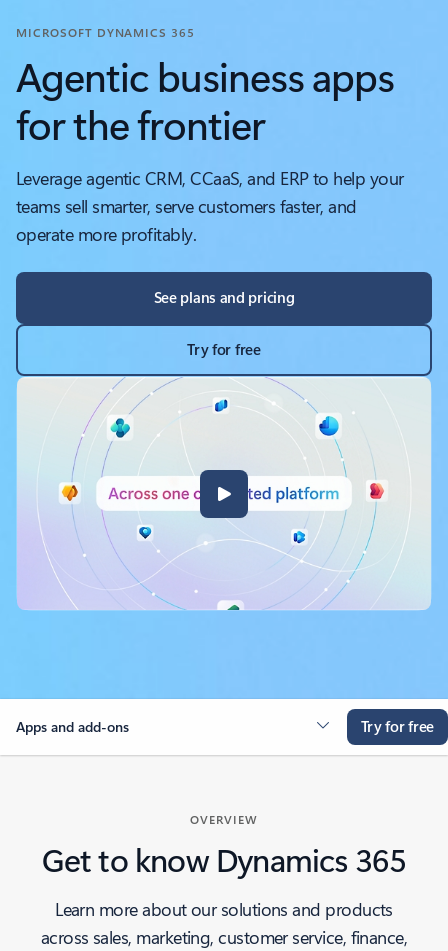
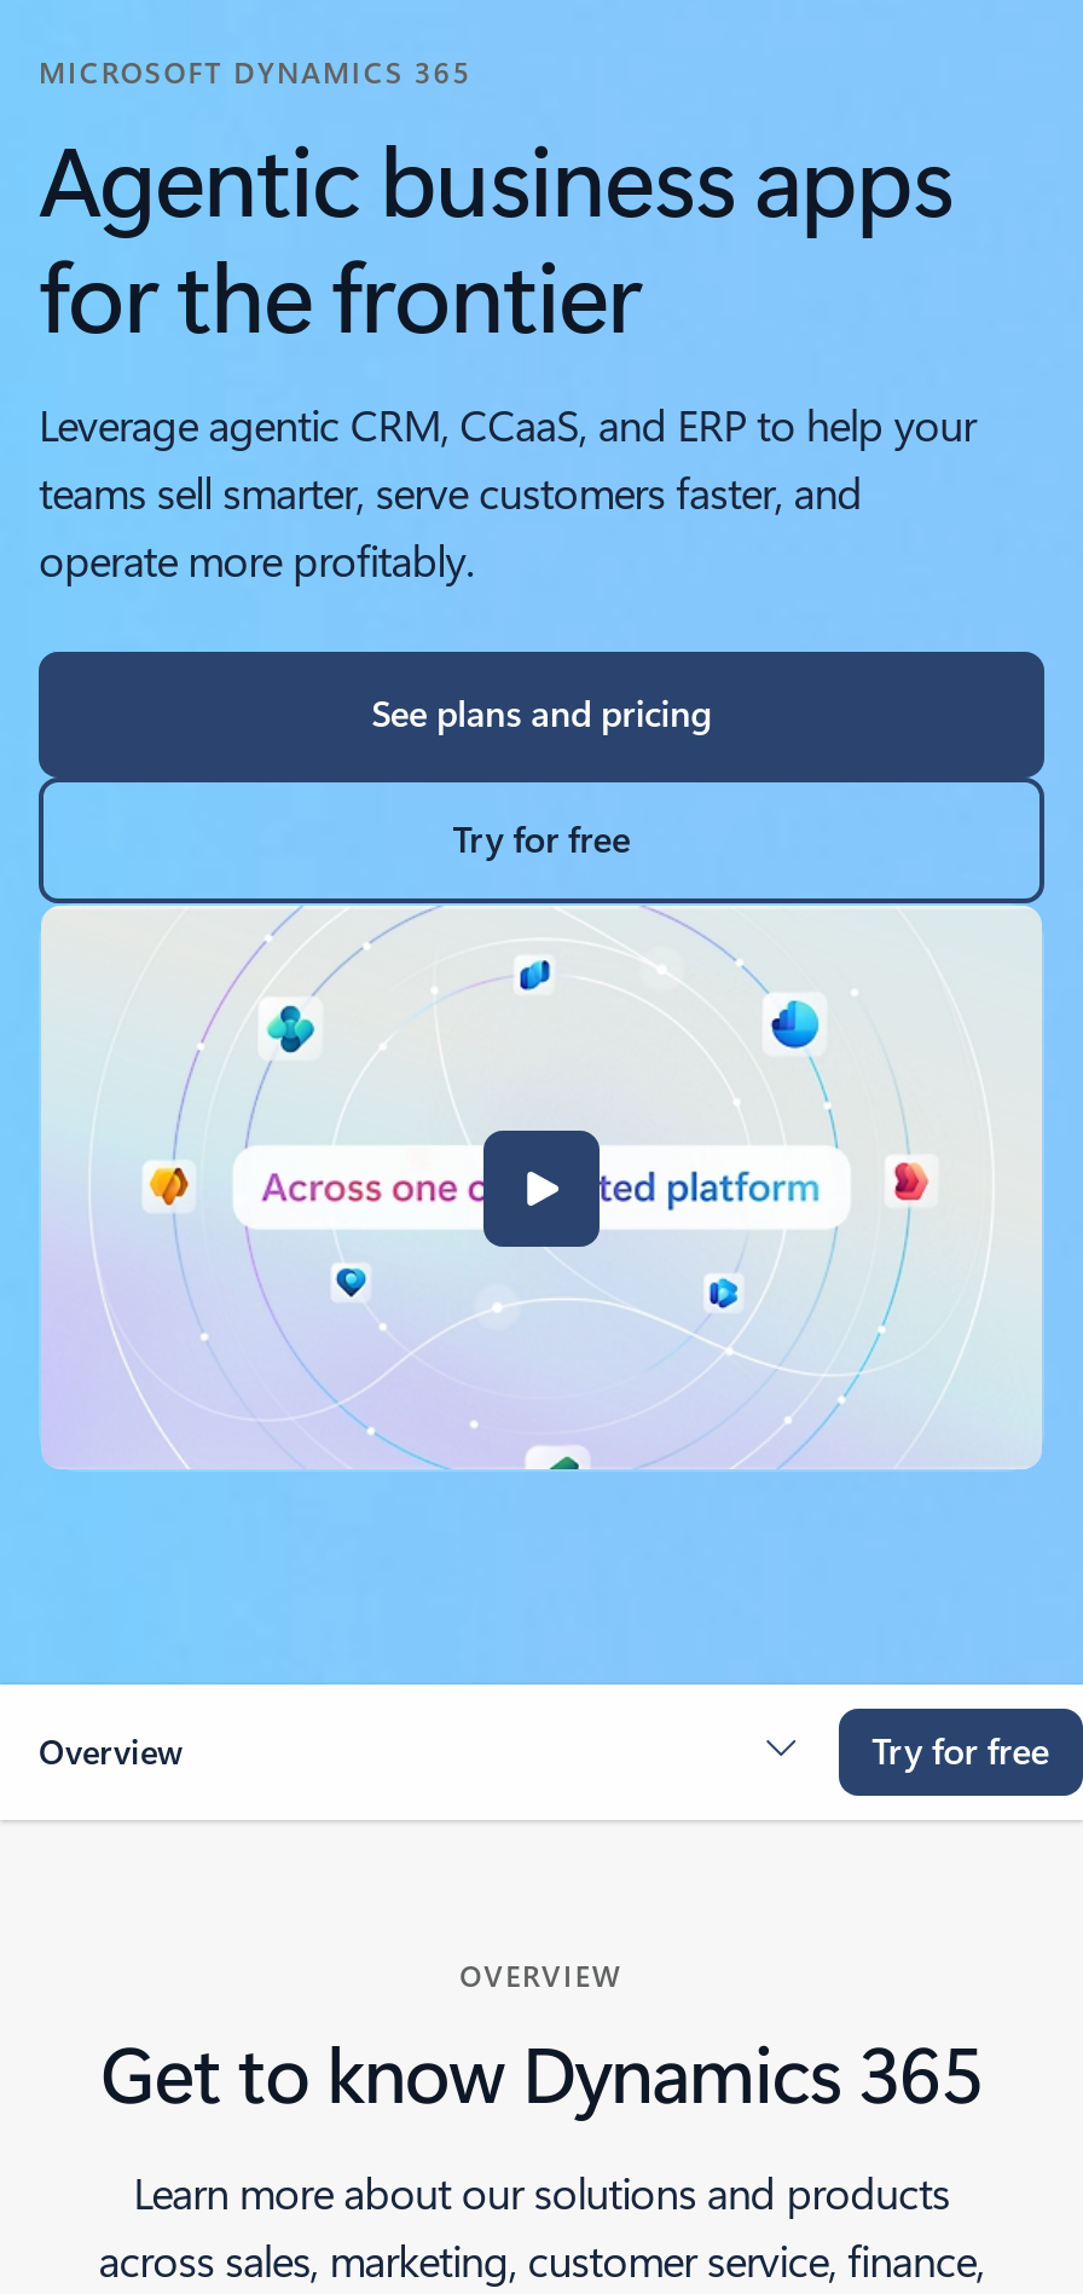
- Apps and add-ons
+ Overview
